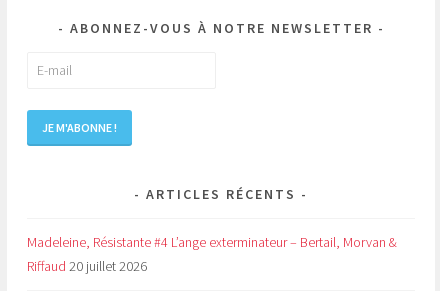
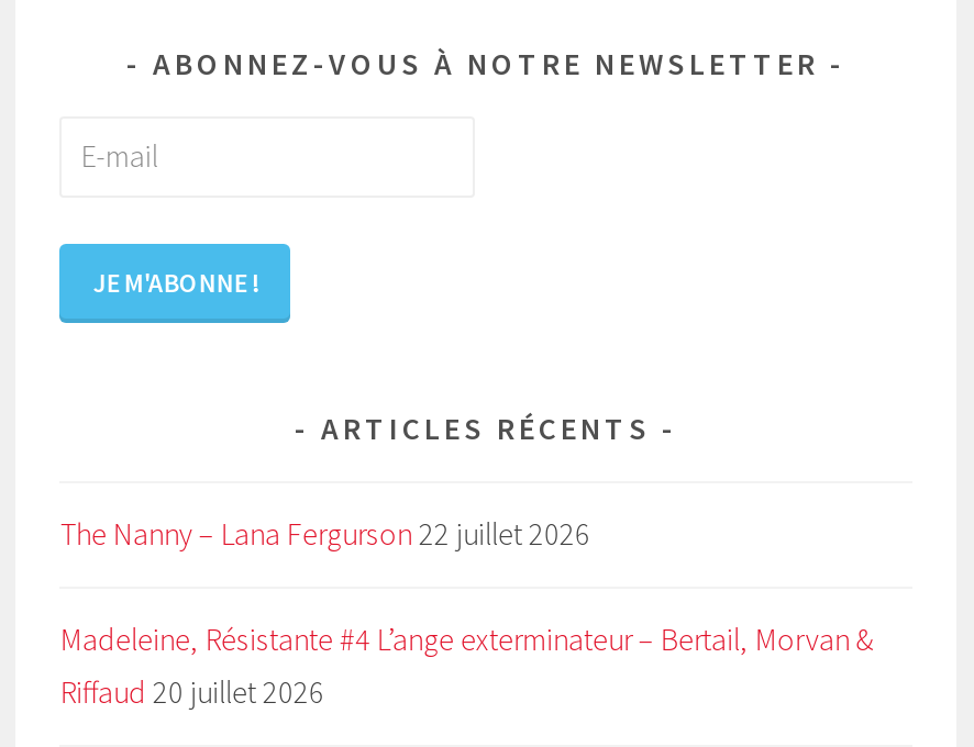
+ The Nanny – Lana Fergurson 22 juillet 2026
